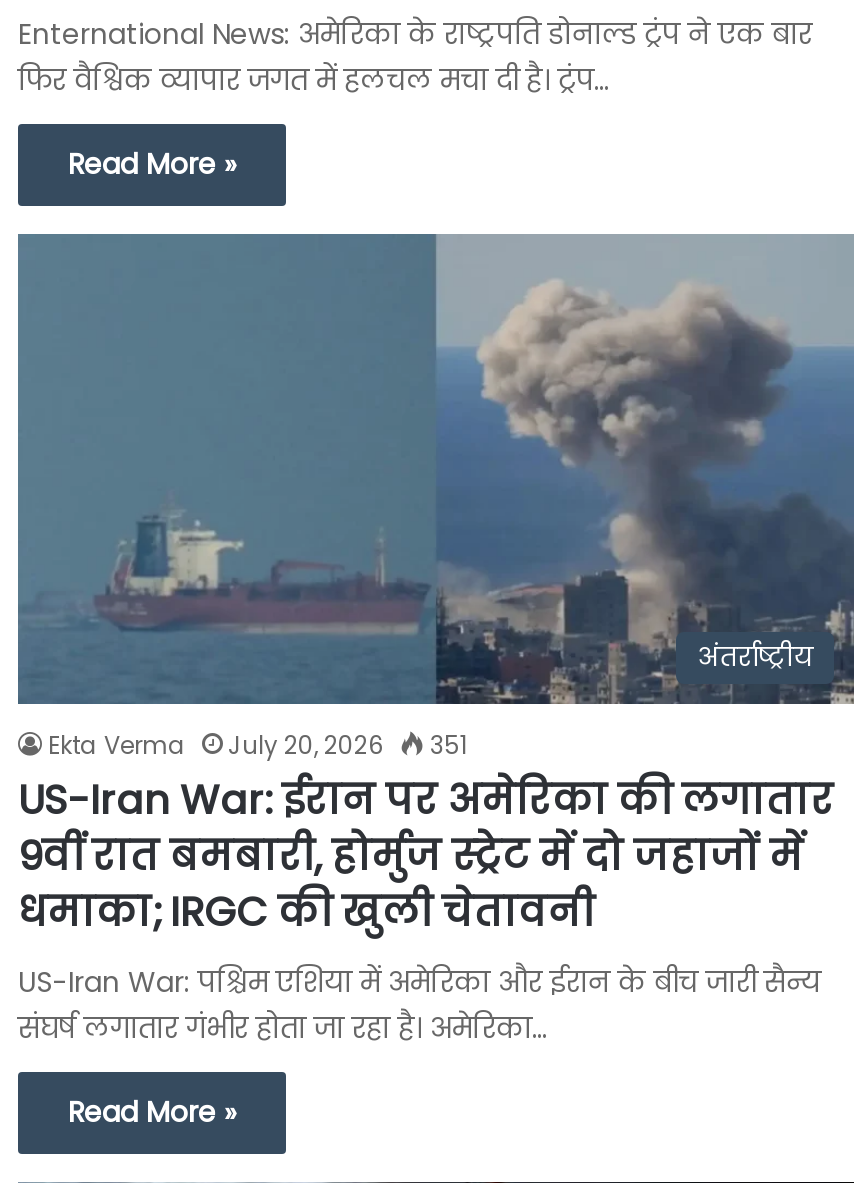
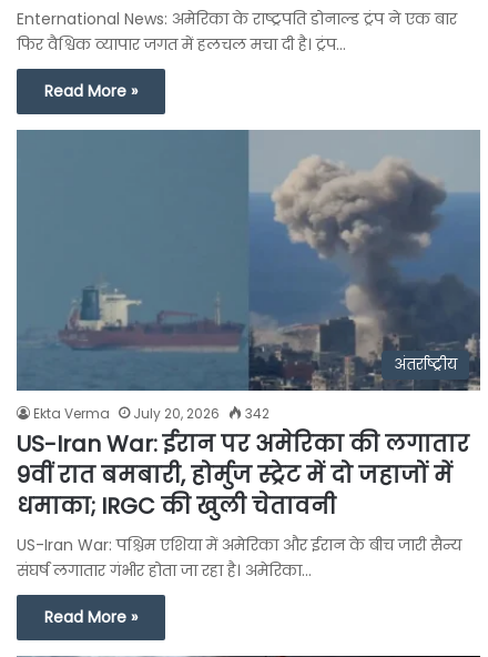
- Ekta Verma July 20, 2026 351
+ Ekta Verma July 20, 2026 342
